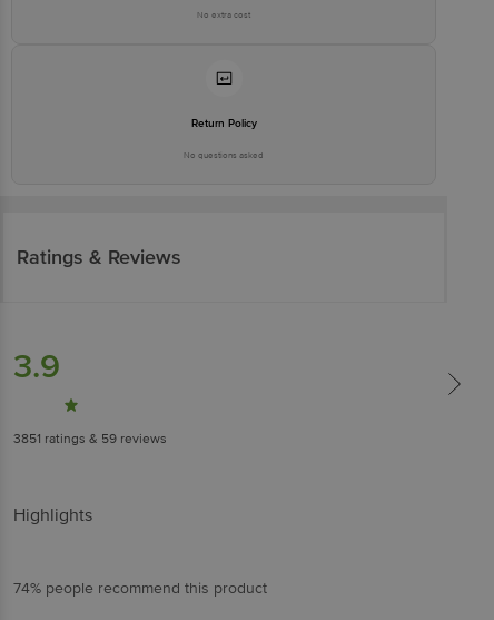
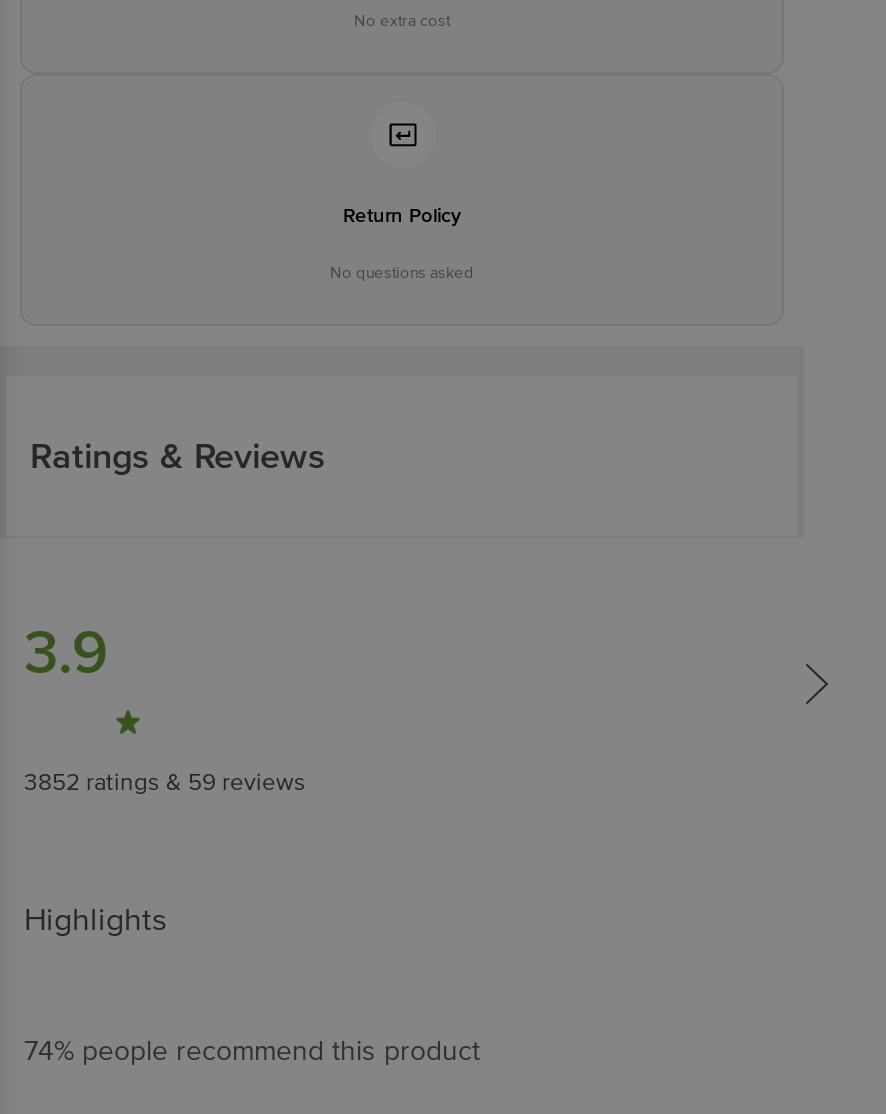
- 3851 ratings & 59 reviews
+ 3852 ratings & 59 reviews
